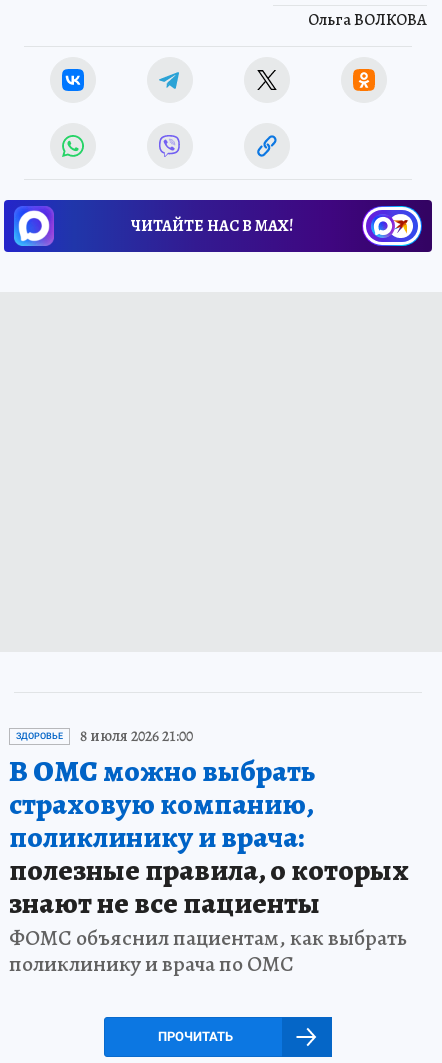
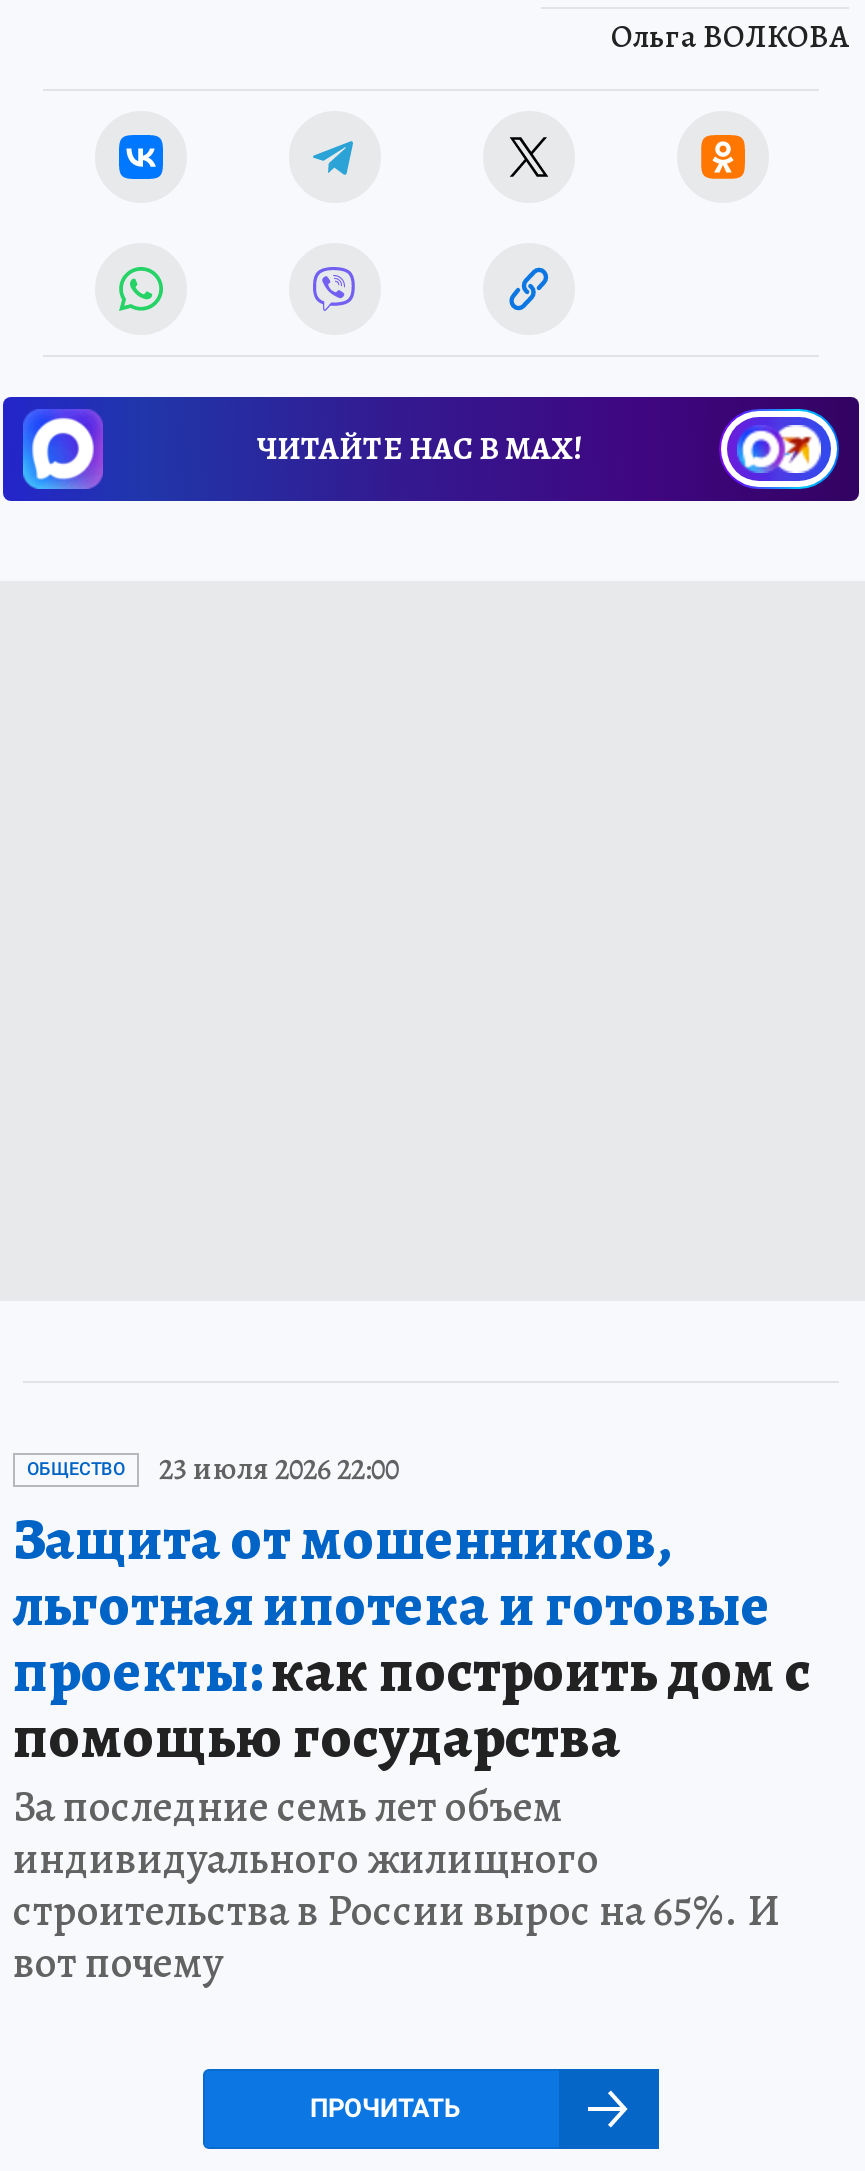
- ЗДОРОВЬЕ
- 8 июля 2026 21:00
- В ОМС можно выбрать
- страховую компанию,
- поликлинику и врача:
- полезные правила, о которых
- знают не все пациенты
- ФОМС объяснил пациентам, как выбрать
- поликлинику и врача по ОМС
+ ОБЩЕСТВО
+ 23 июля 2026 22:00
+ Защита от мошенников,
+ льготная ипотека и готовые
+ проекты:как построить дом с
+ помощью государства
+ За последние семь лет объем
+ индивидуального жилищного
+ строительства в России вырос на 65%. И
+ вот почему
